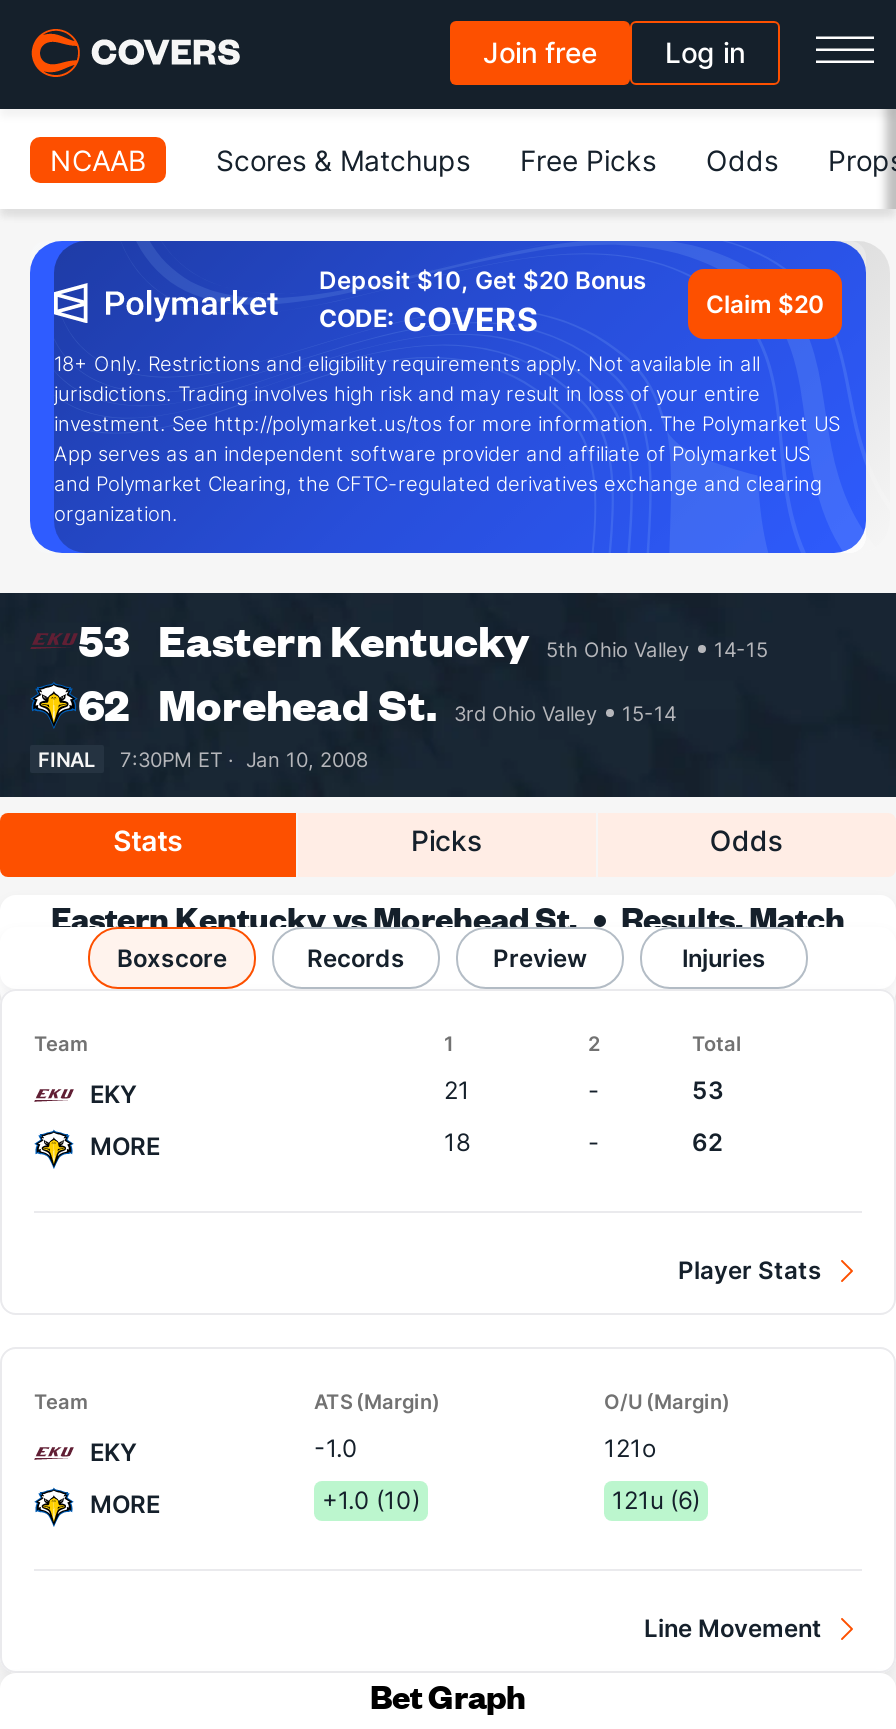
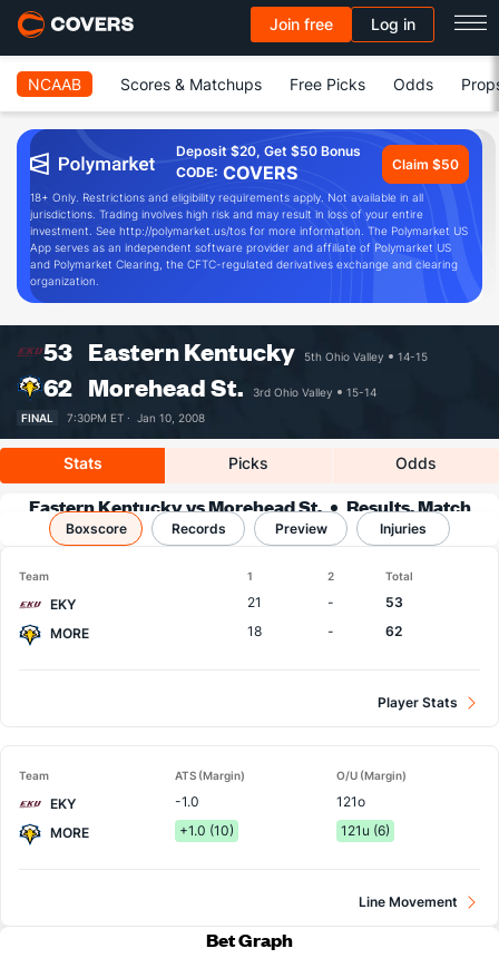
- Deposit $10, Get $20 Bonus
+ Deposit $20, Get $50 Bonus

- Claim $20
+ Claim $50
